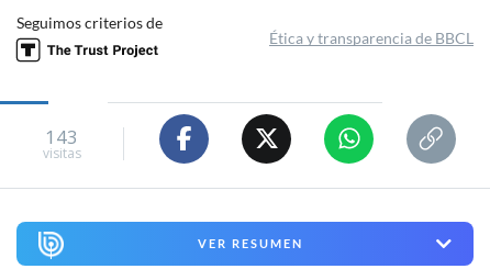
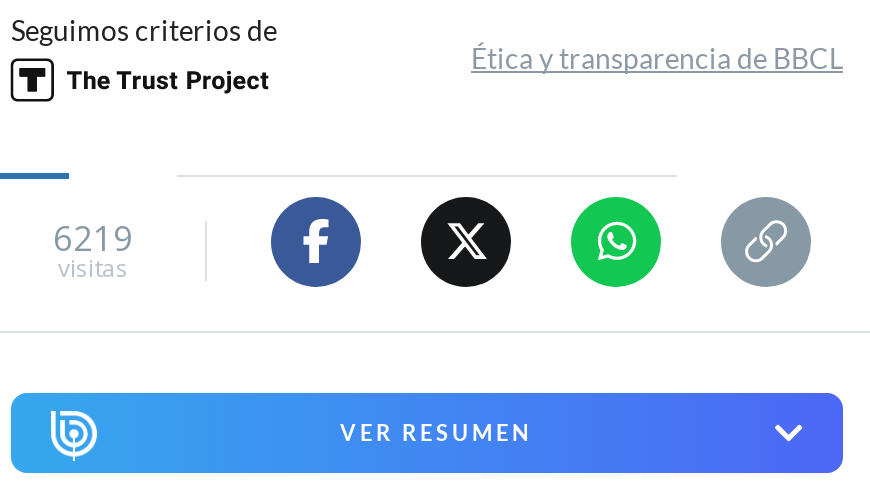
- 143
+ 6219
